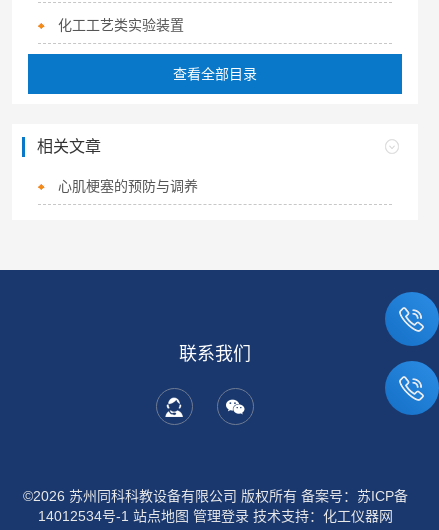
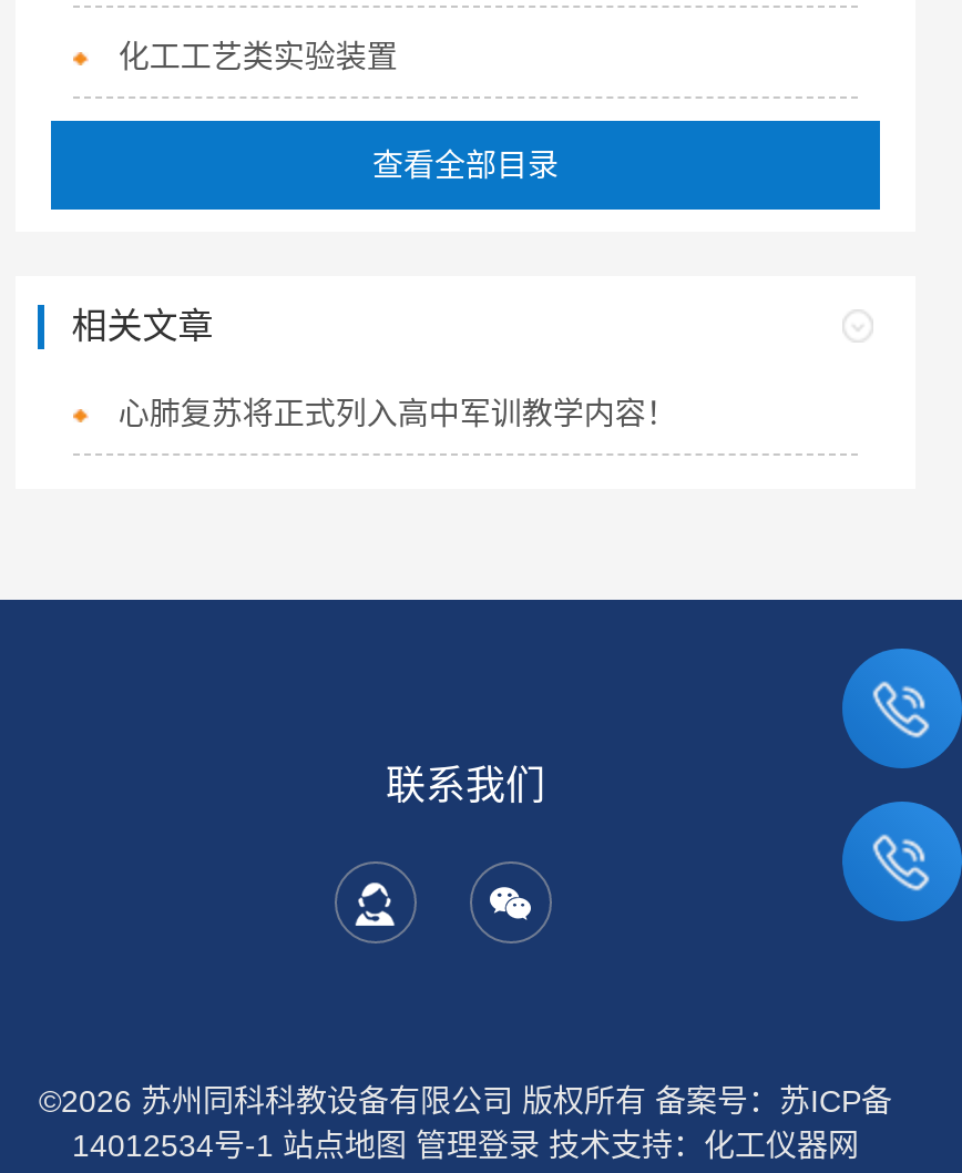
- 心肌梗塞的预防与调养
+ 心肺复苏将正式列入高中军训教学内容！
